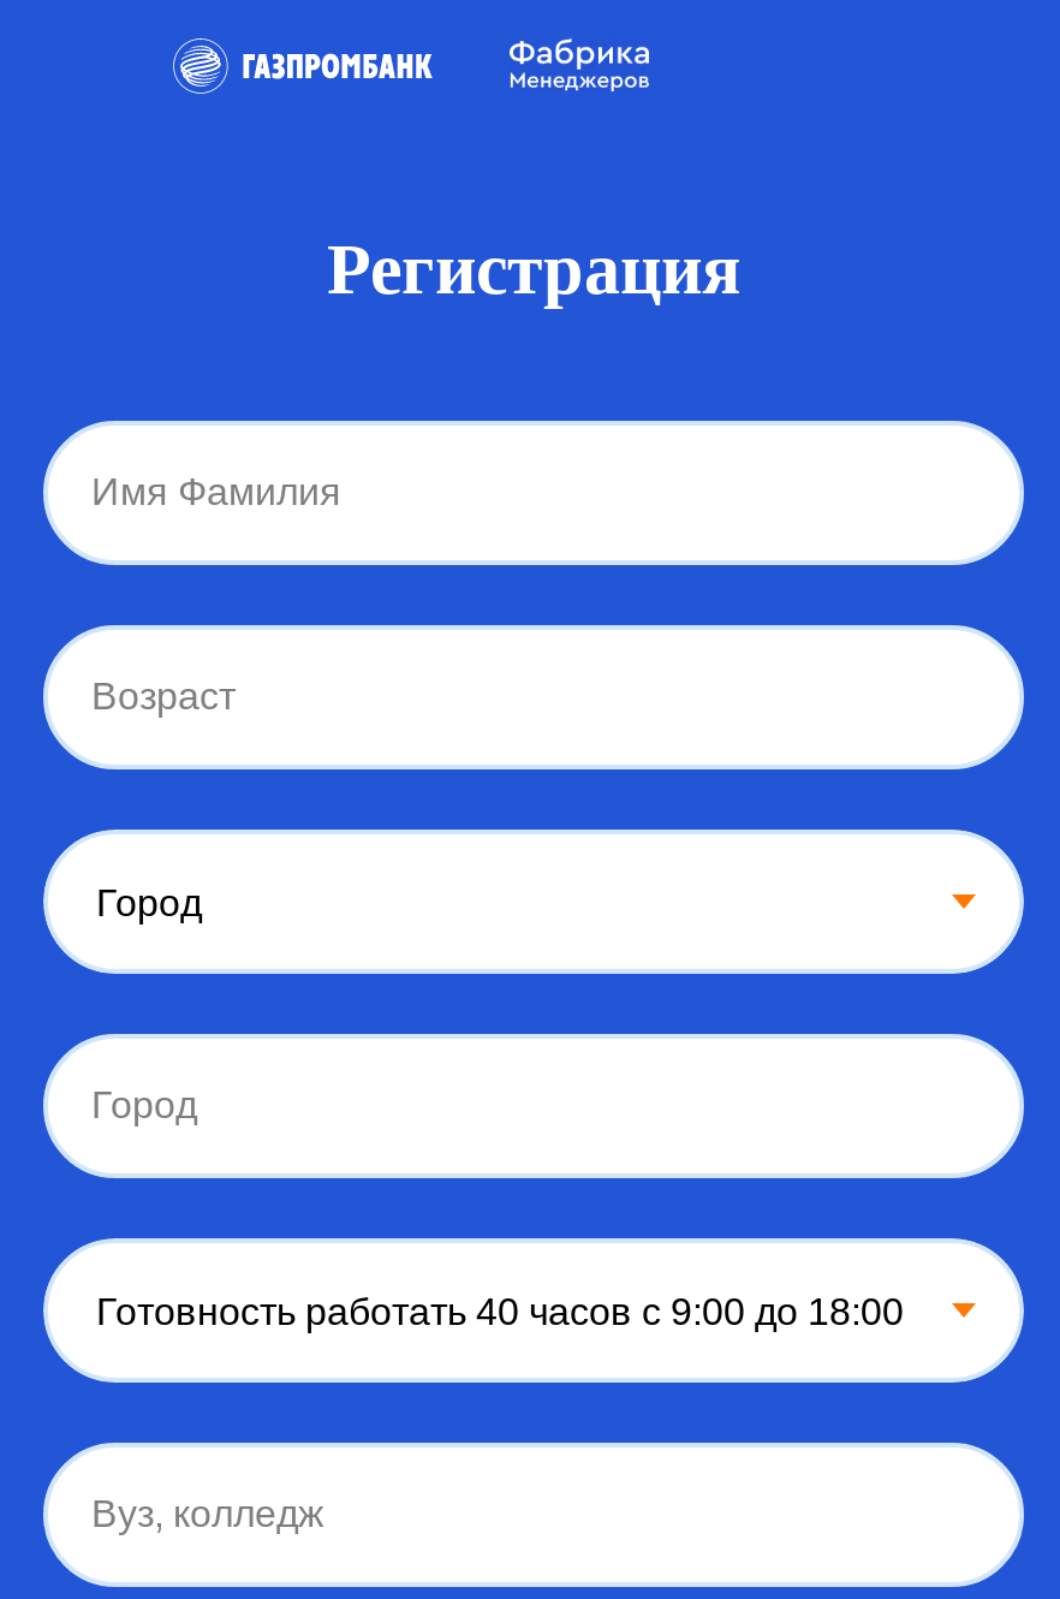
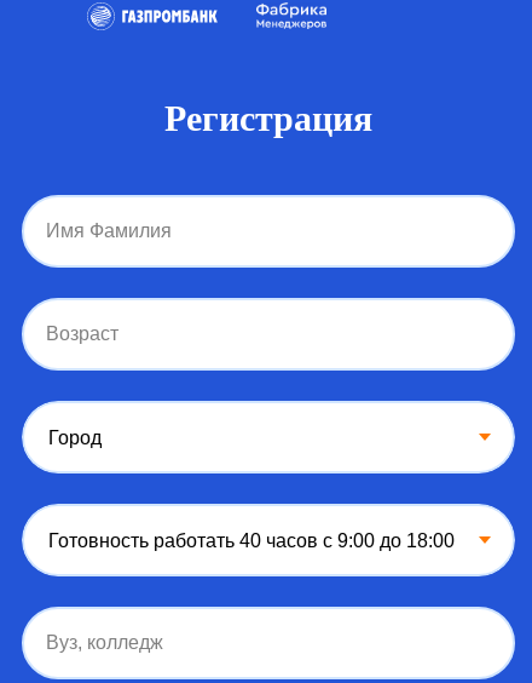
- Город
